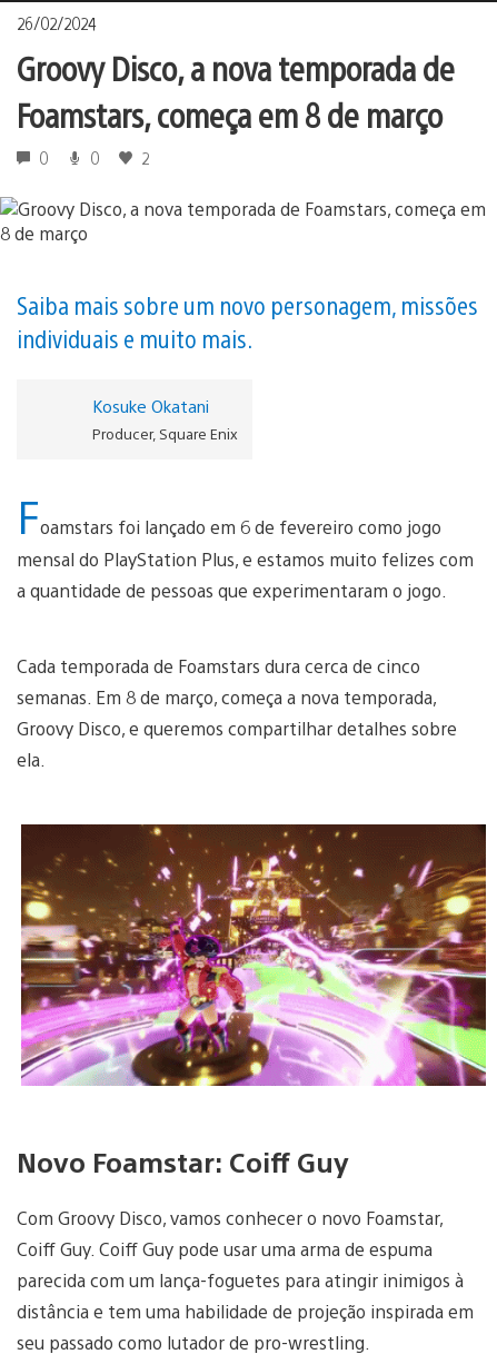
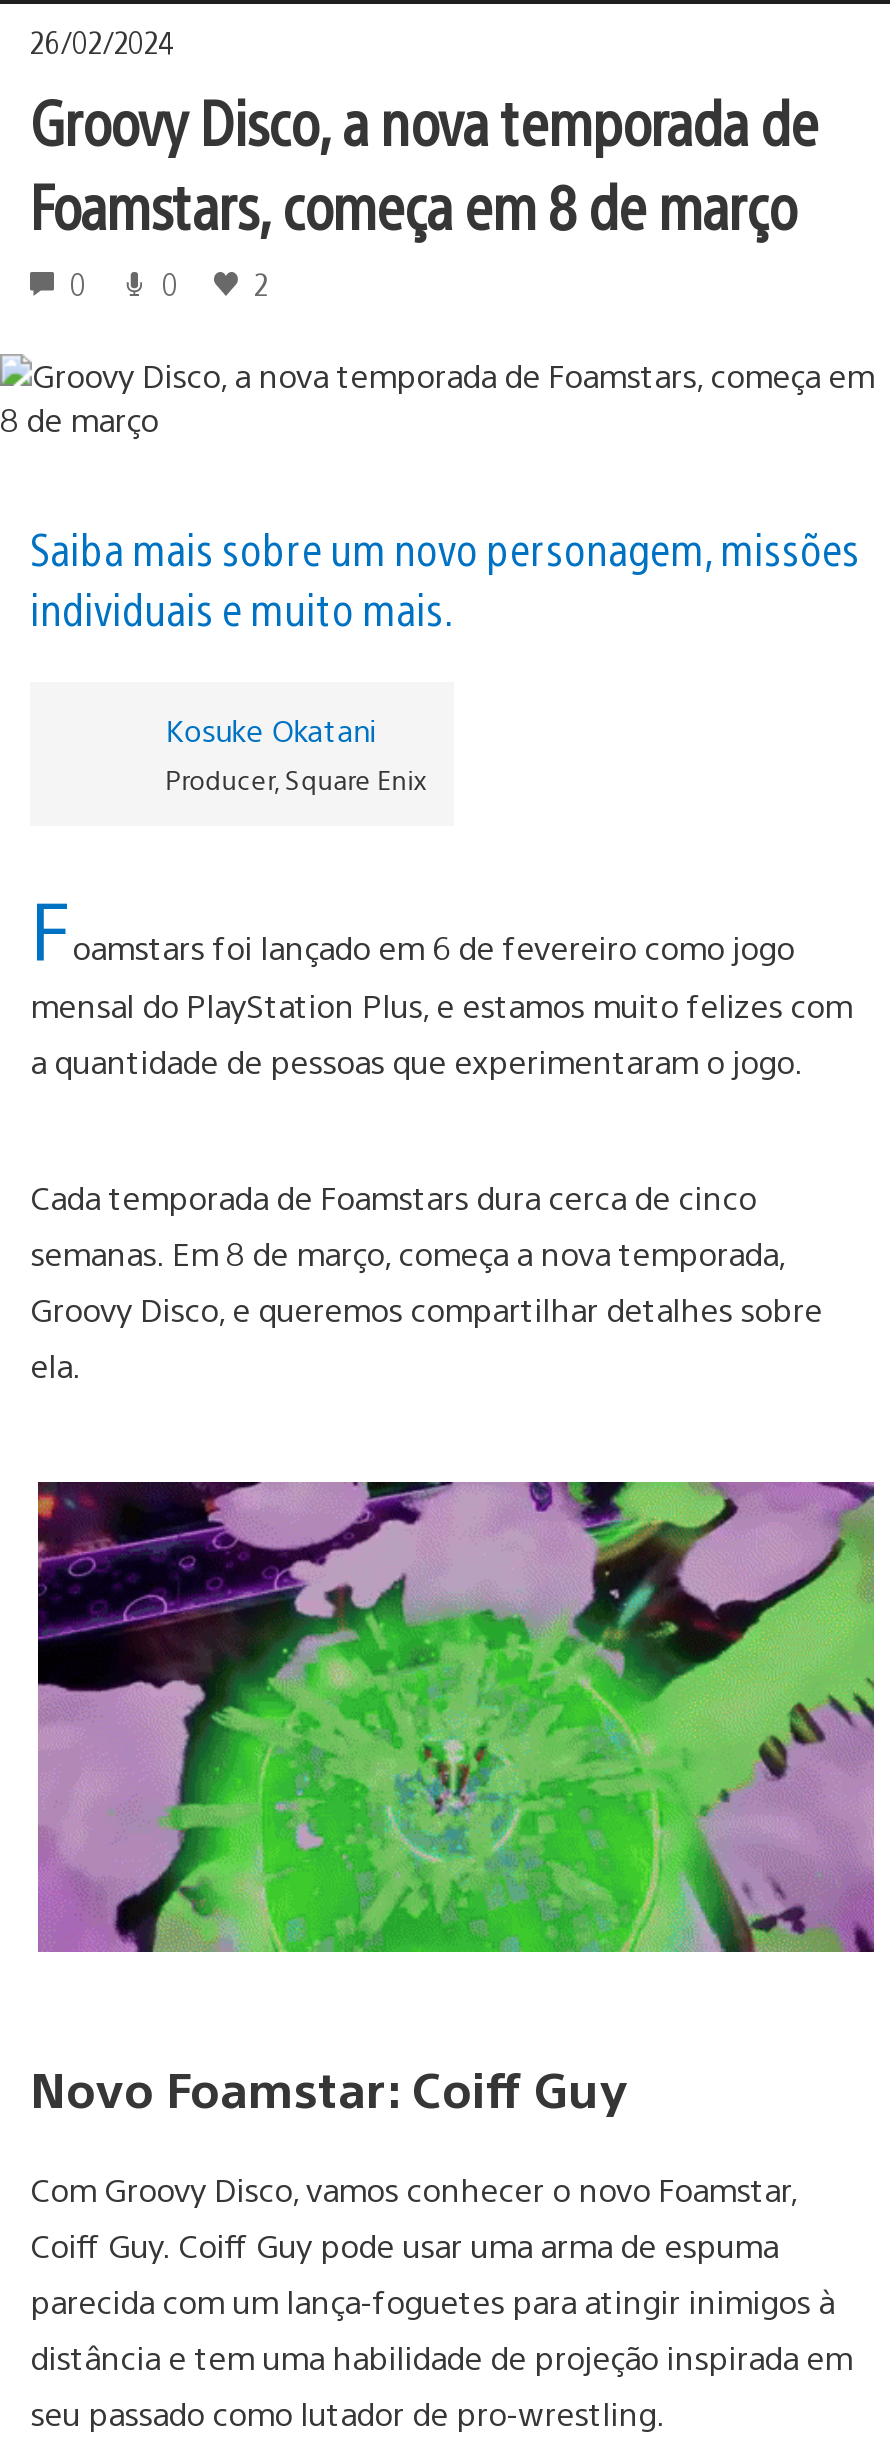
- [image]
+ [image]
